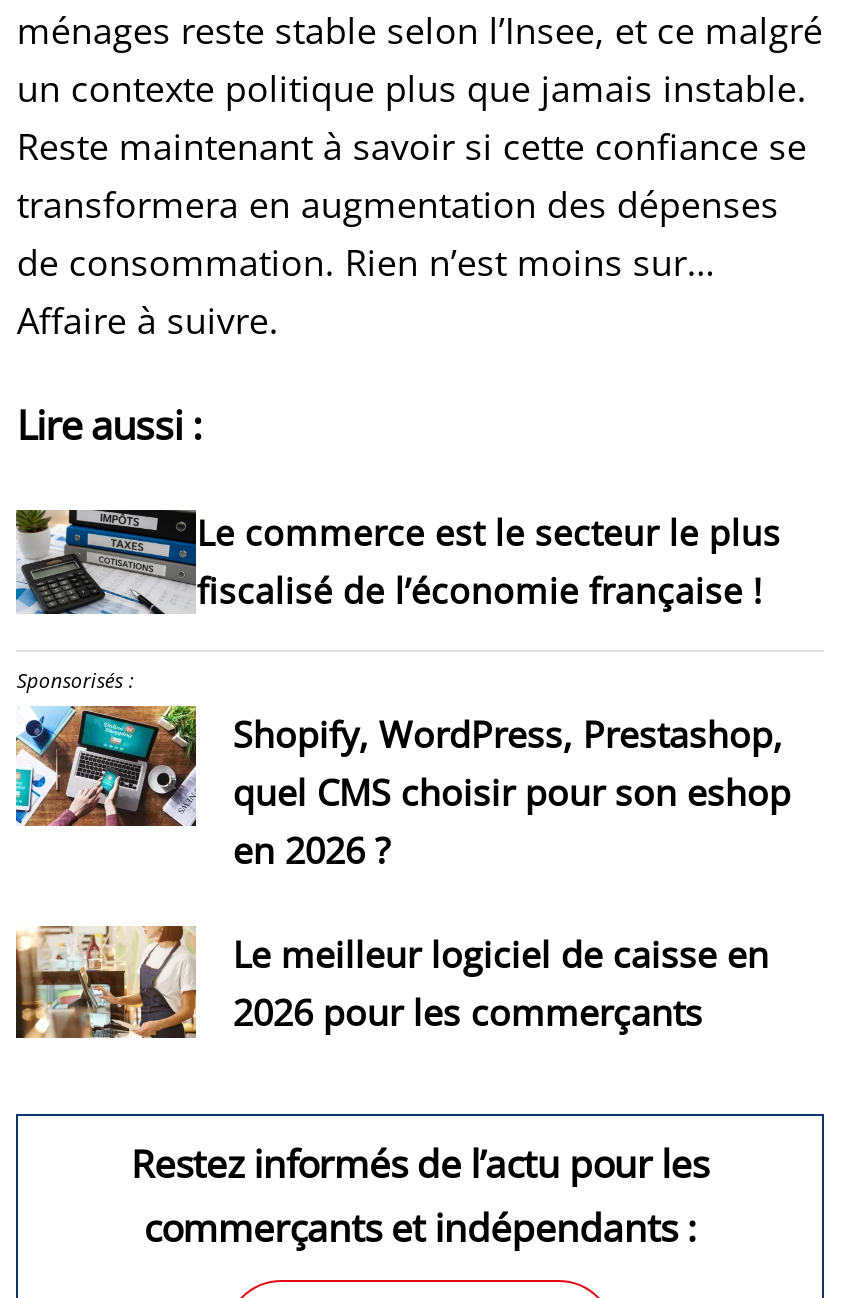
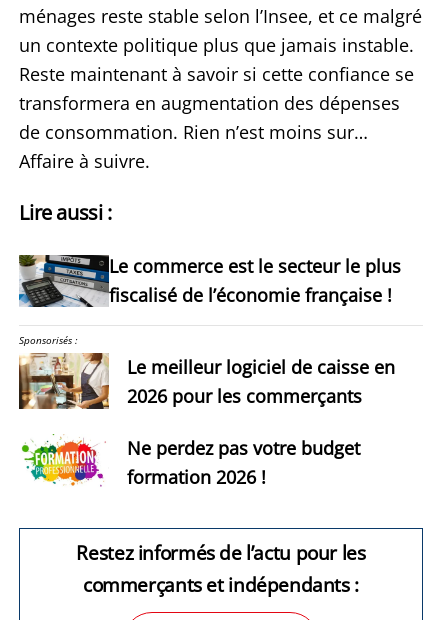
- [image]
- Shopify, WordPress, Prestashop,
- quel CMS choisir pour son eshop
- en 2026 ?

moved up: [image] | Le meilleur logiciel de caisse en | 2026 pour les commerçants

+ [image]
+ Ne perdez pas votre budget
+ formation 2026 !
